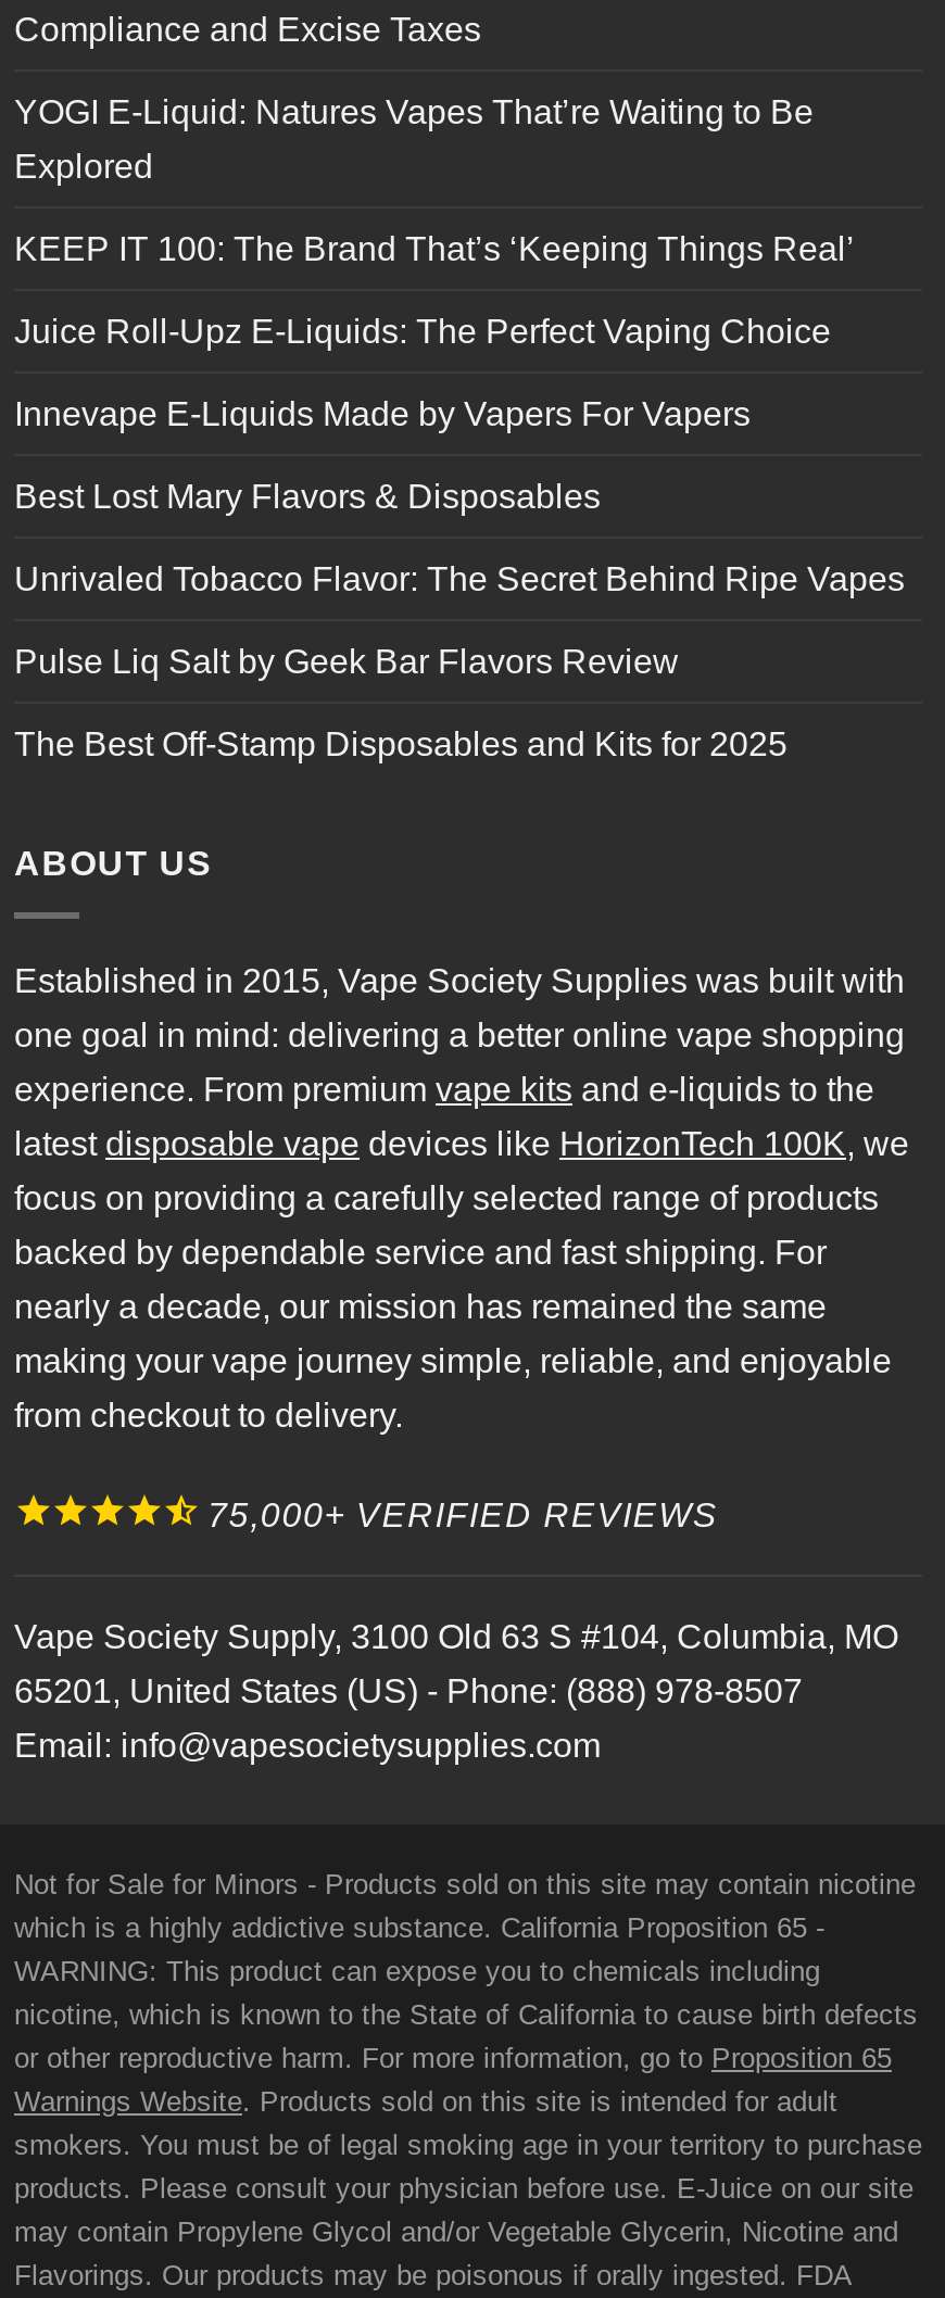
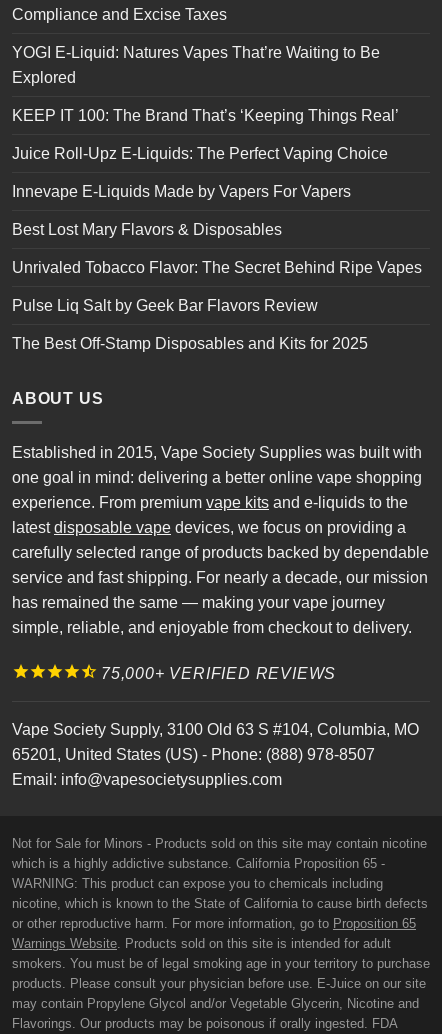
- latest disposable vape devices like HorizonTech 100K, we
- focus on providing a carefully selected range of products
- backed by dependable service and fast shipping. For
- nearly a decade, our mission has remained the same
- making your vape journey simple, reliable, and enjoyable
- from checkout to delivery.
+ latest disposable vape devices, we focus on providing a
+ carefully selected range of products backed by dependable
+ service and fast shipping. For nearly a decade, our mission
+ has remained the same — making your vape journey
+ simple, reliable, and enjoyable from checkout to delivery.
